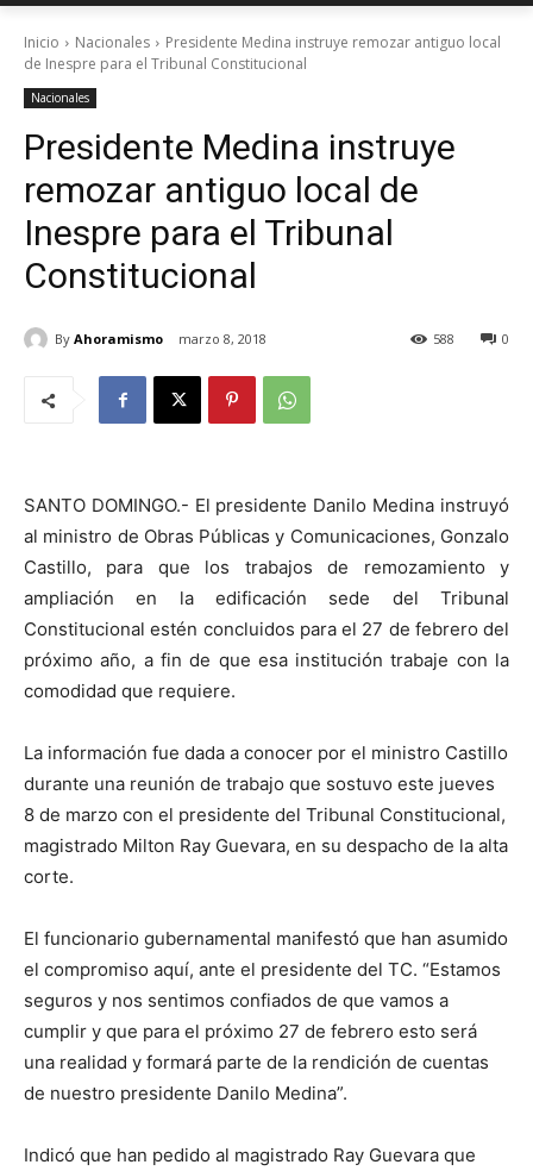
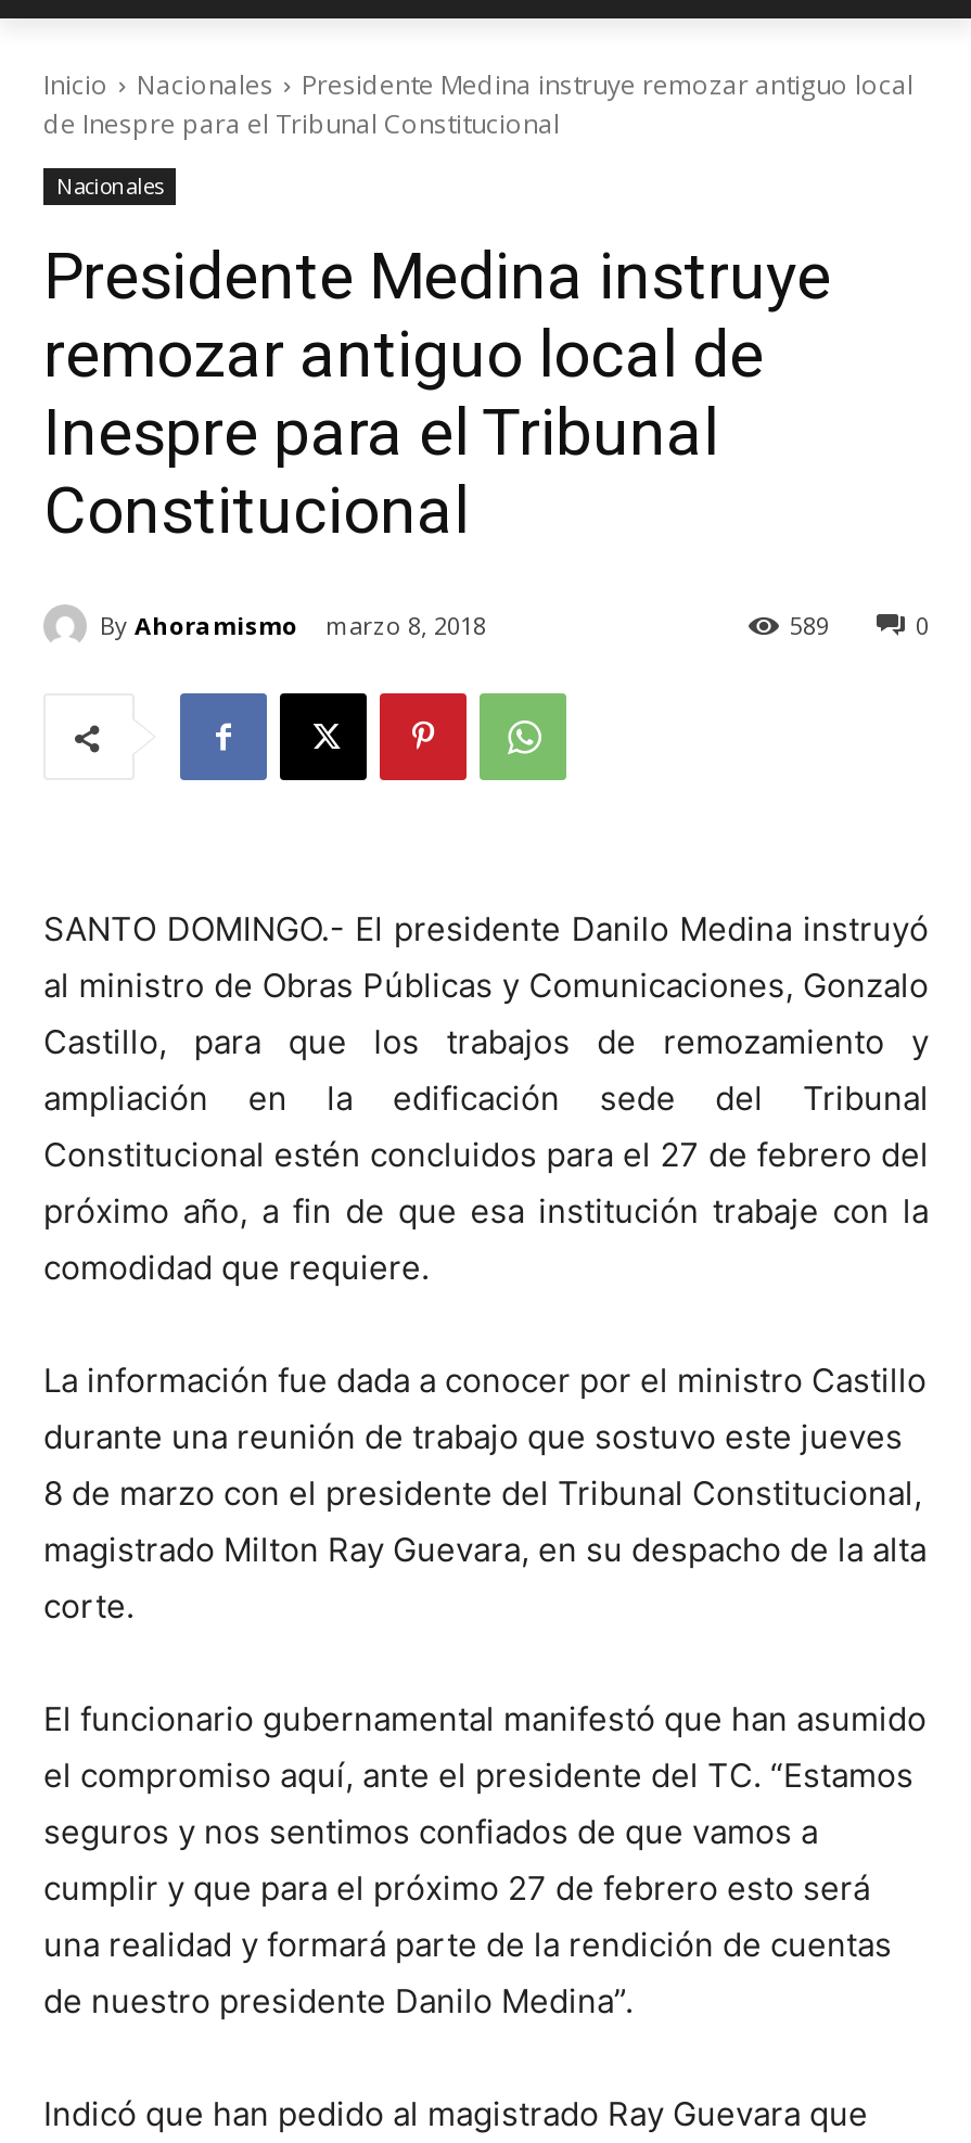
- 588
+ 589
